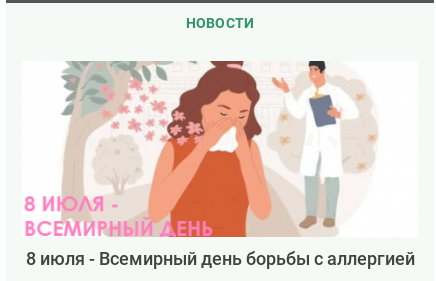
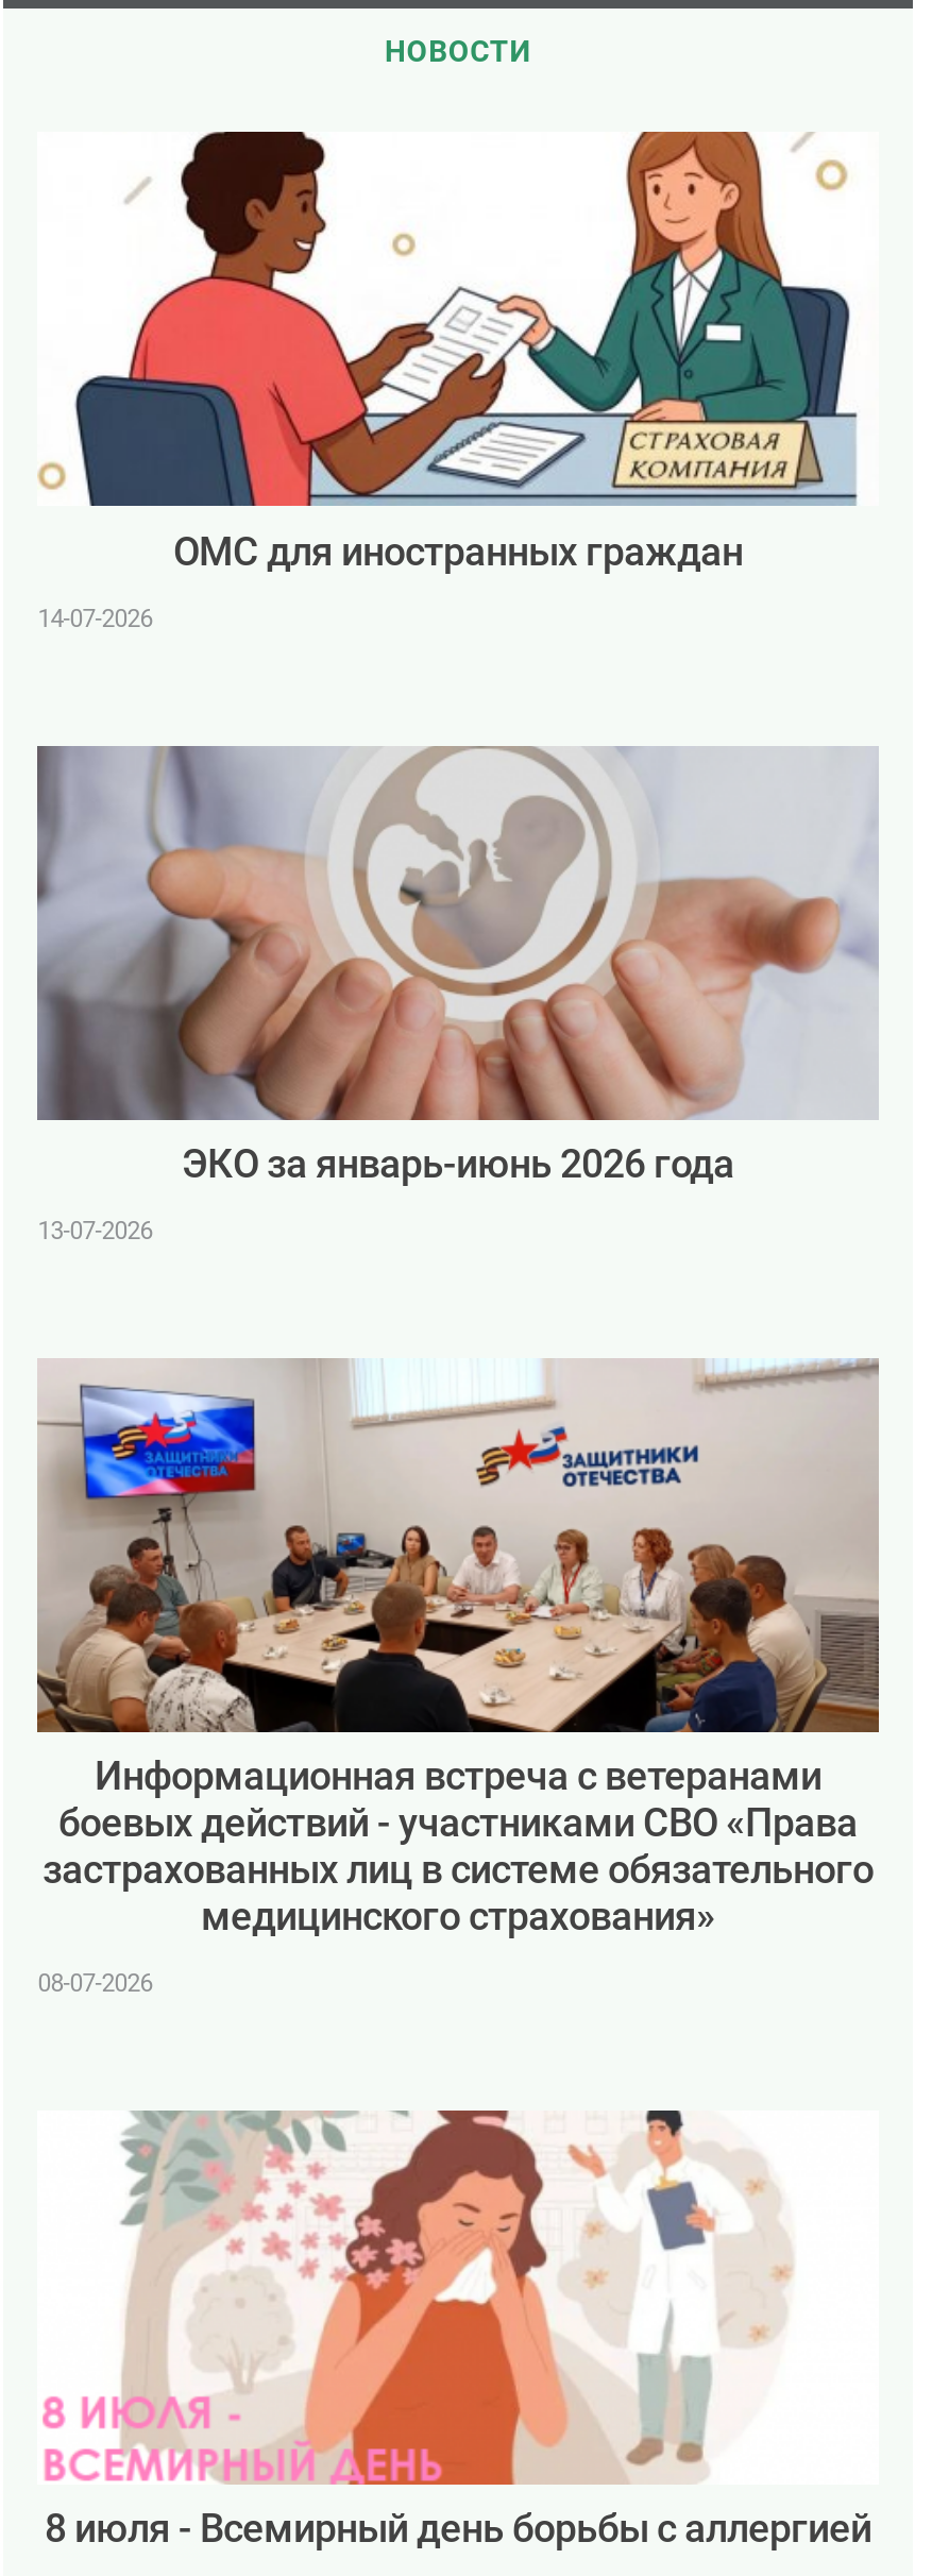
+ [image]
+ ЭКО за январь-июнь 2026 года
+ 13-07-2026

+ [image]
+ Информационная встреча с ветеранами
+ боевых действий - участниками СВО «Права
+ застрахованных лиц в системе обязательного
+ медицинского страхования»
+ 08-07-2026

+ [image]
+ ОМС для иностранных граждан
+ 14-07-2026
